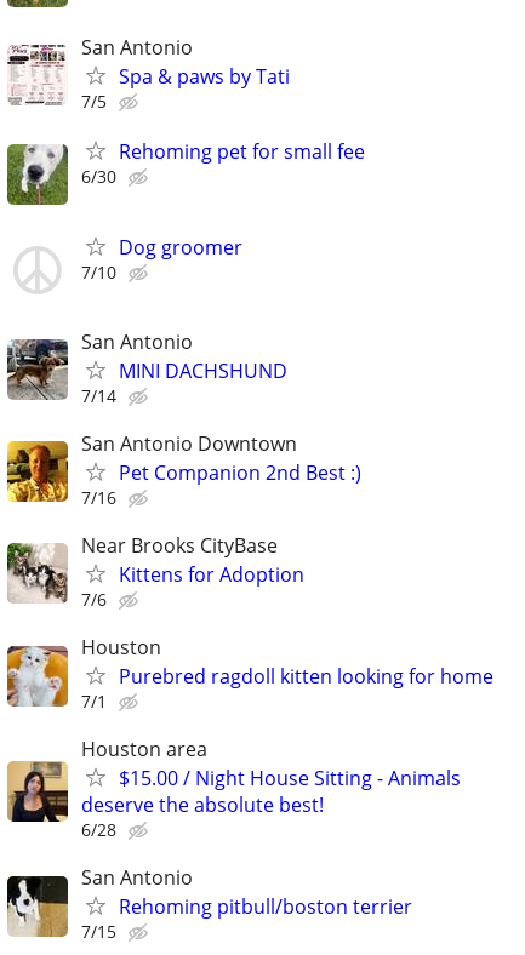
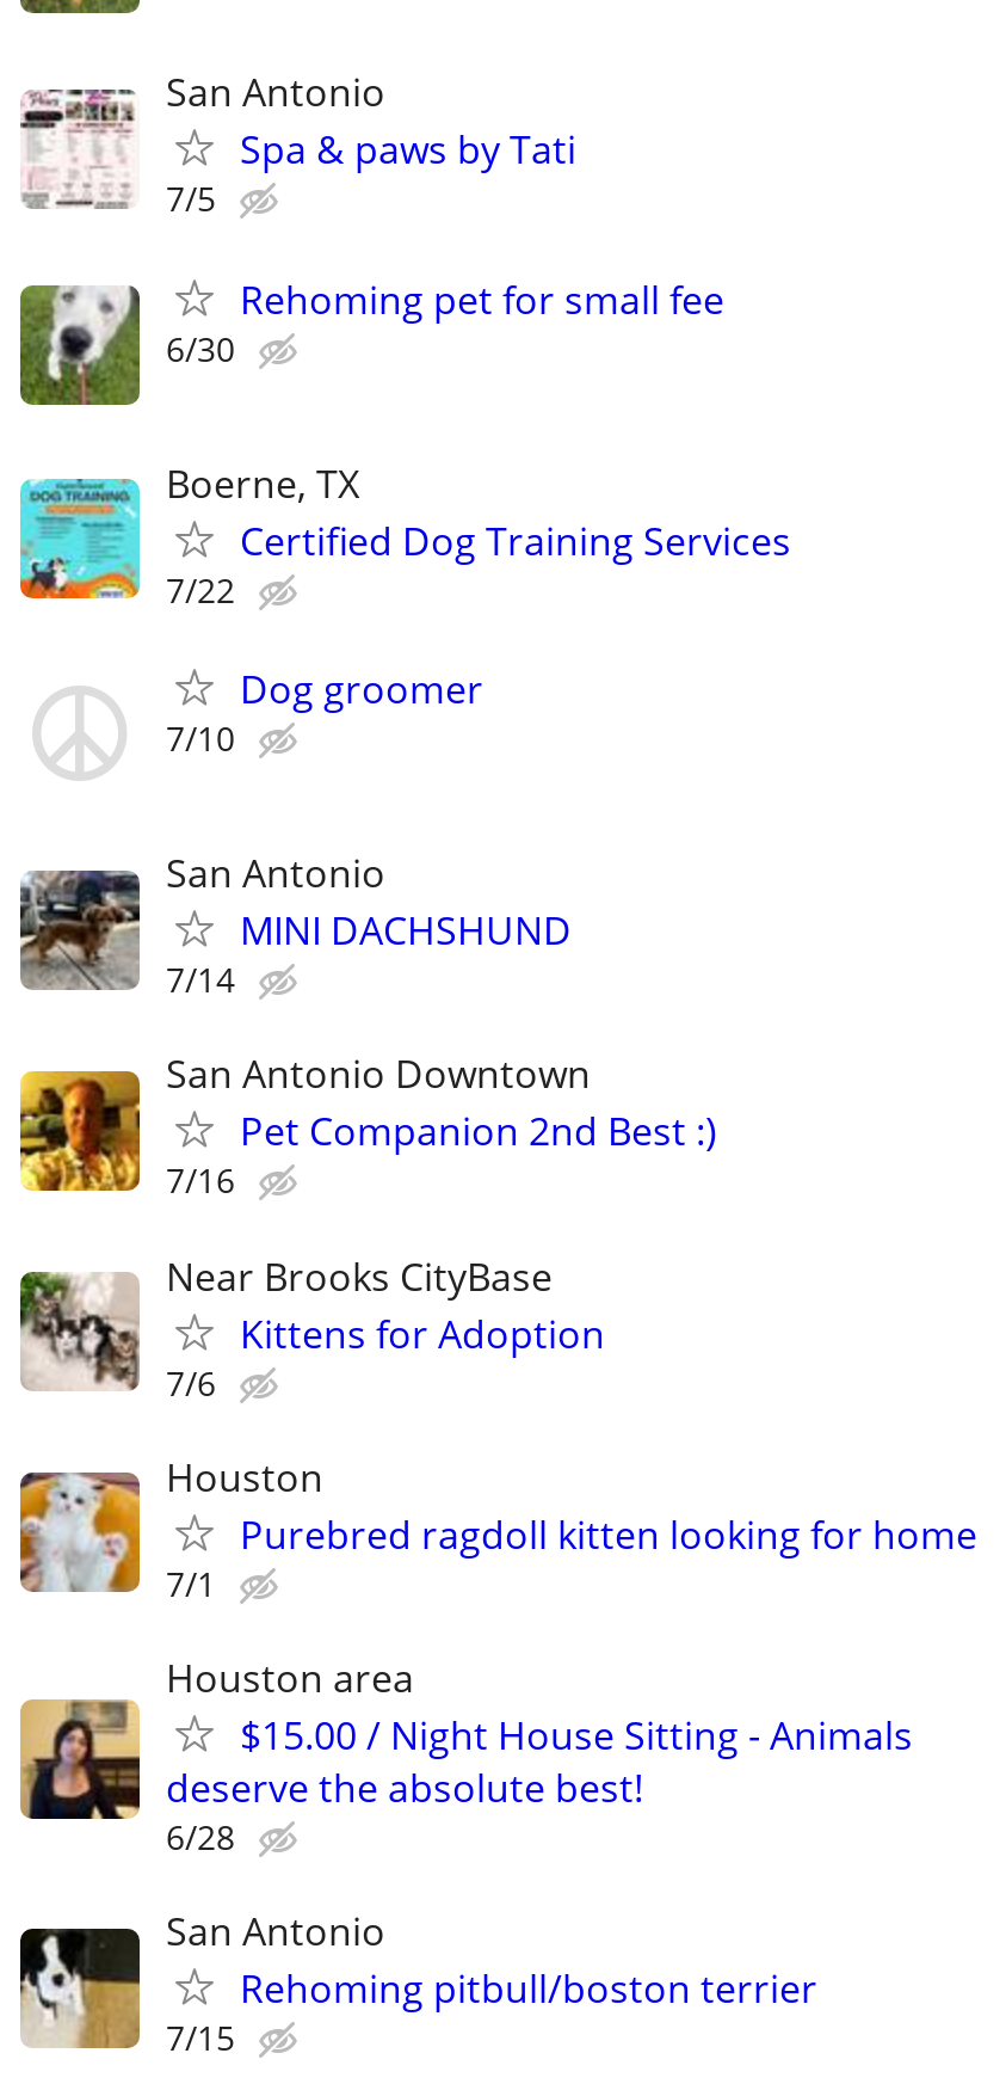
+ [image]
+ Boerne, TX
+ Certified Dog Training Services
+ 7/22
